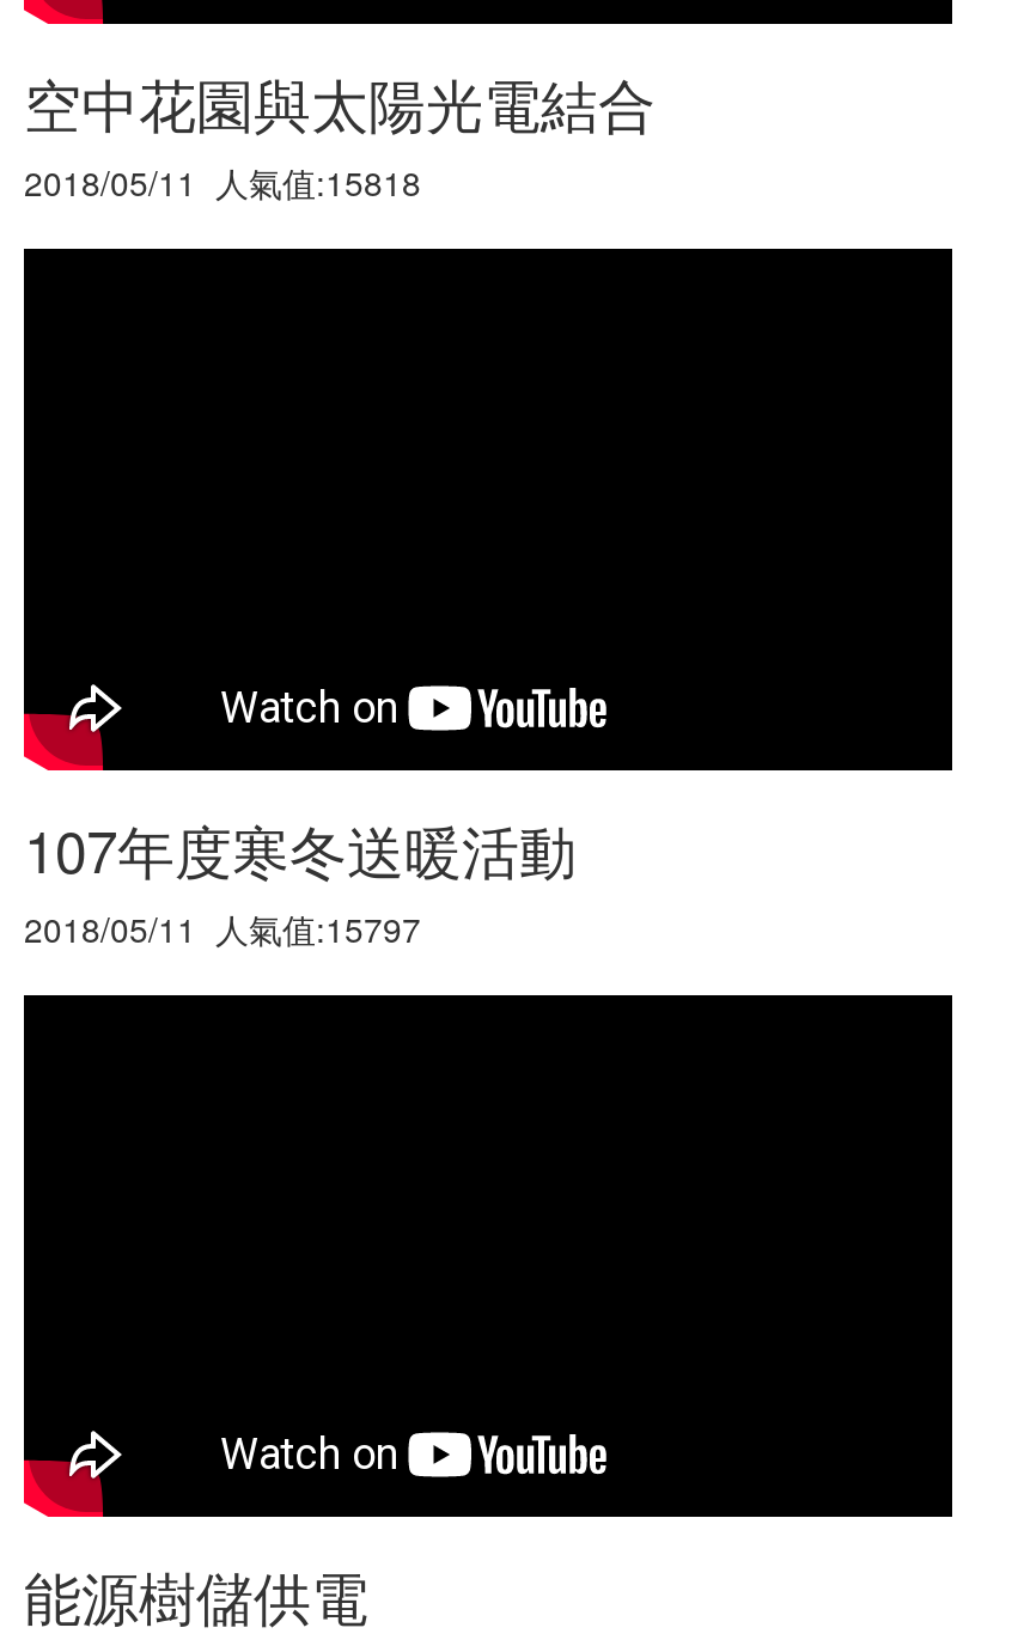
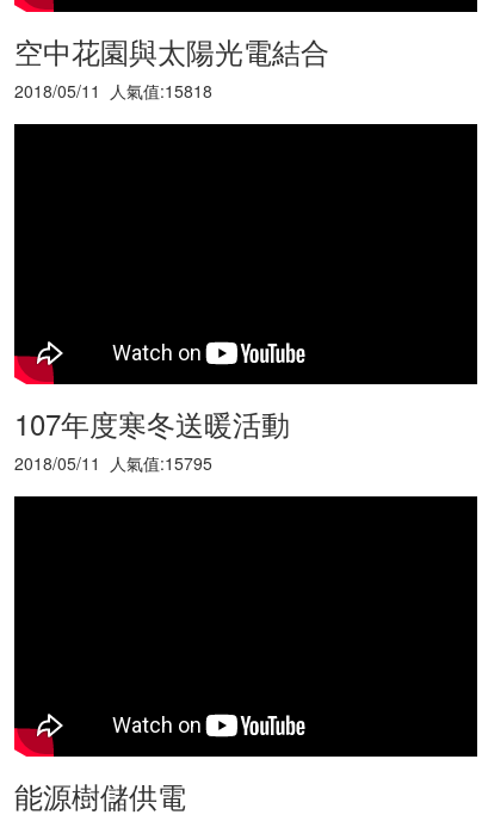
- 2018/05/11 人氣值:15797
+ 2018/05/11 人氣值:15795
